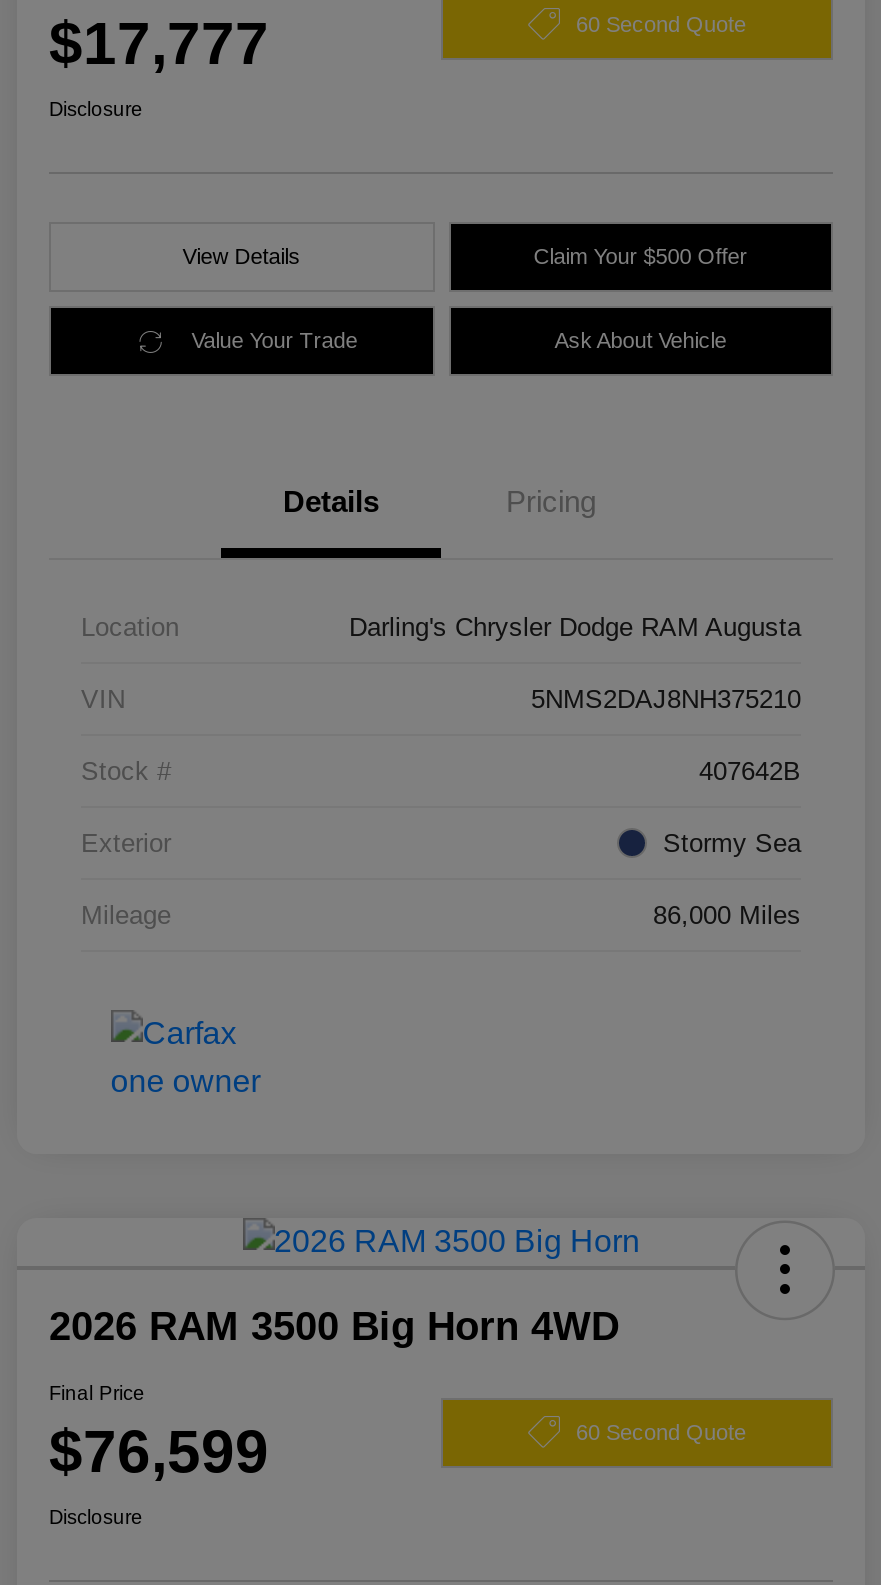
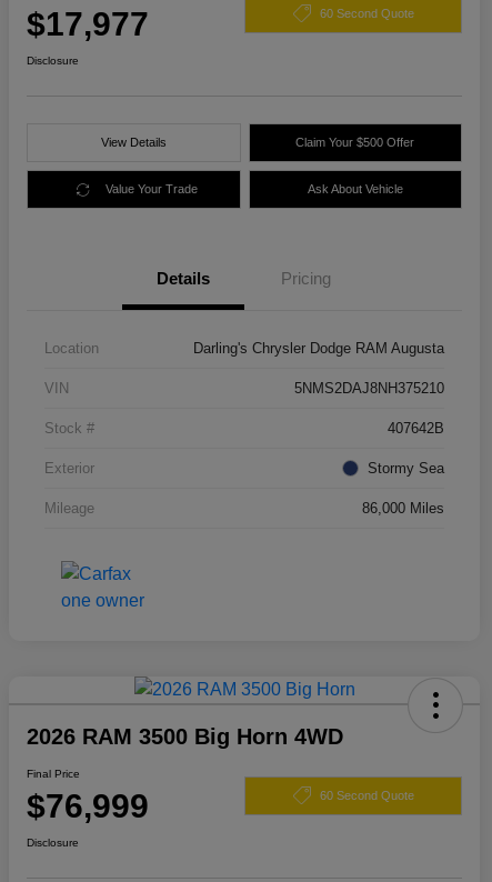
- $17,777
+ $17,977

- $76,599
+ $76,999
